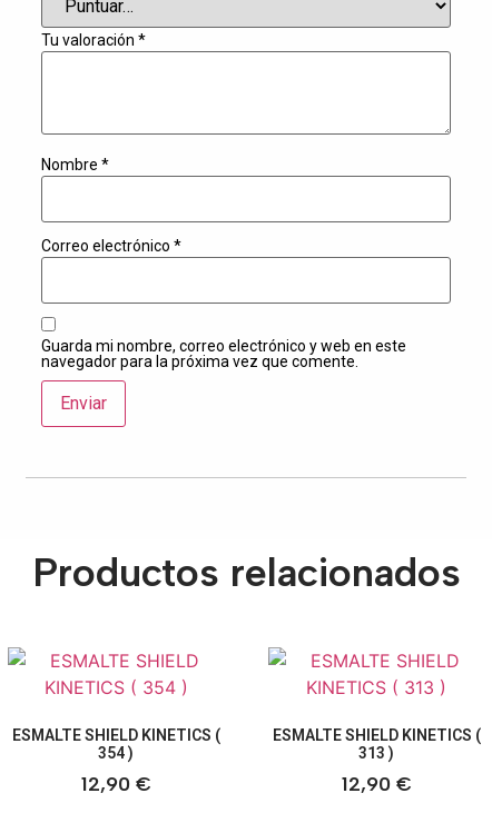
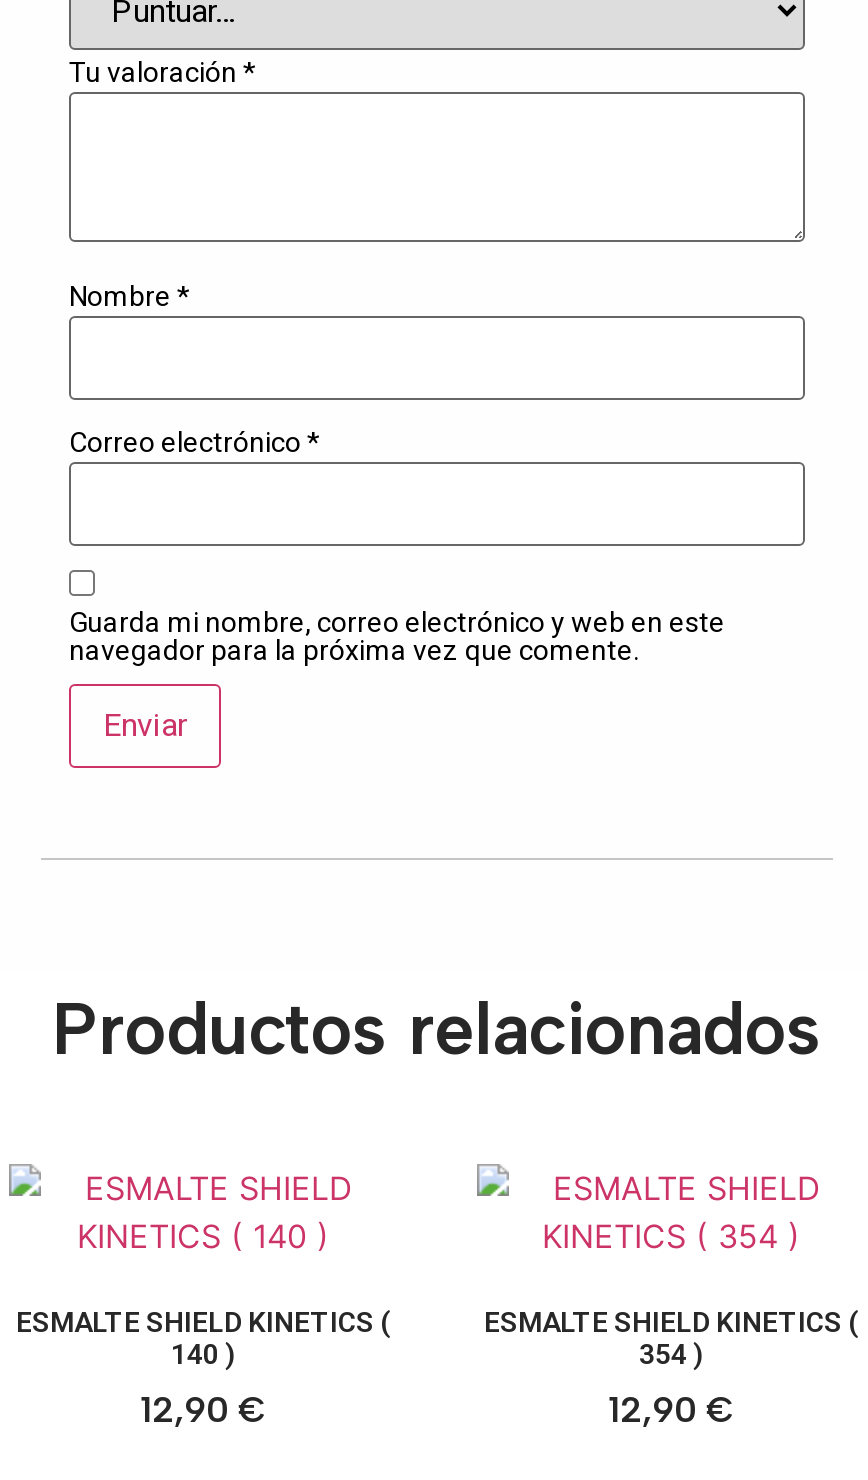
- 354 )
+ 140 )

- 313 )
+ 354 )
